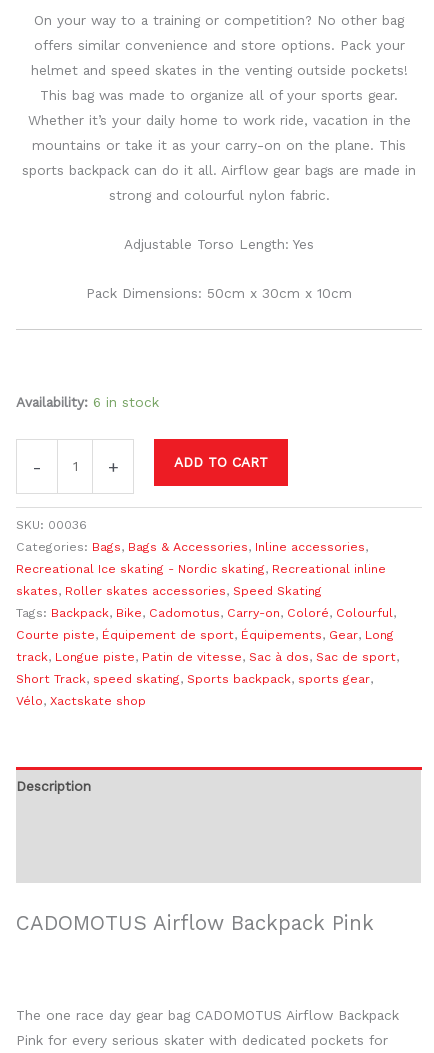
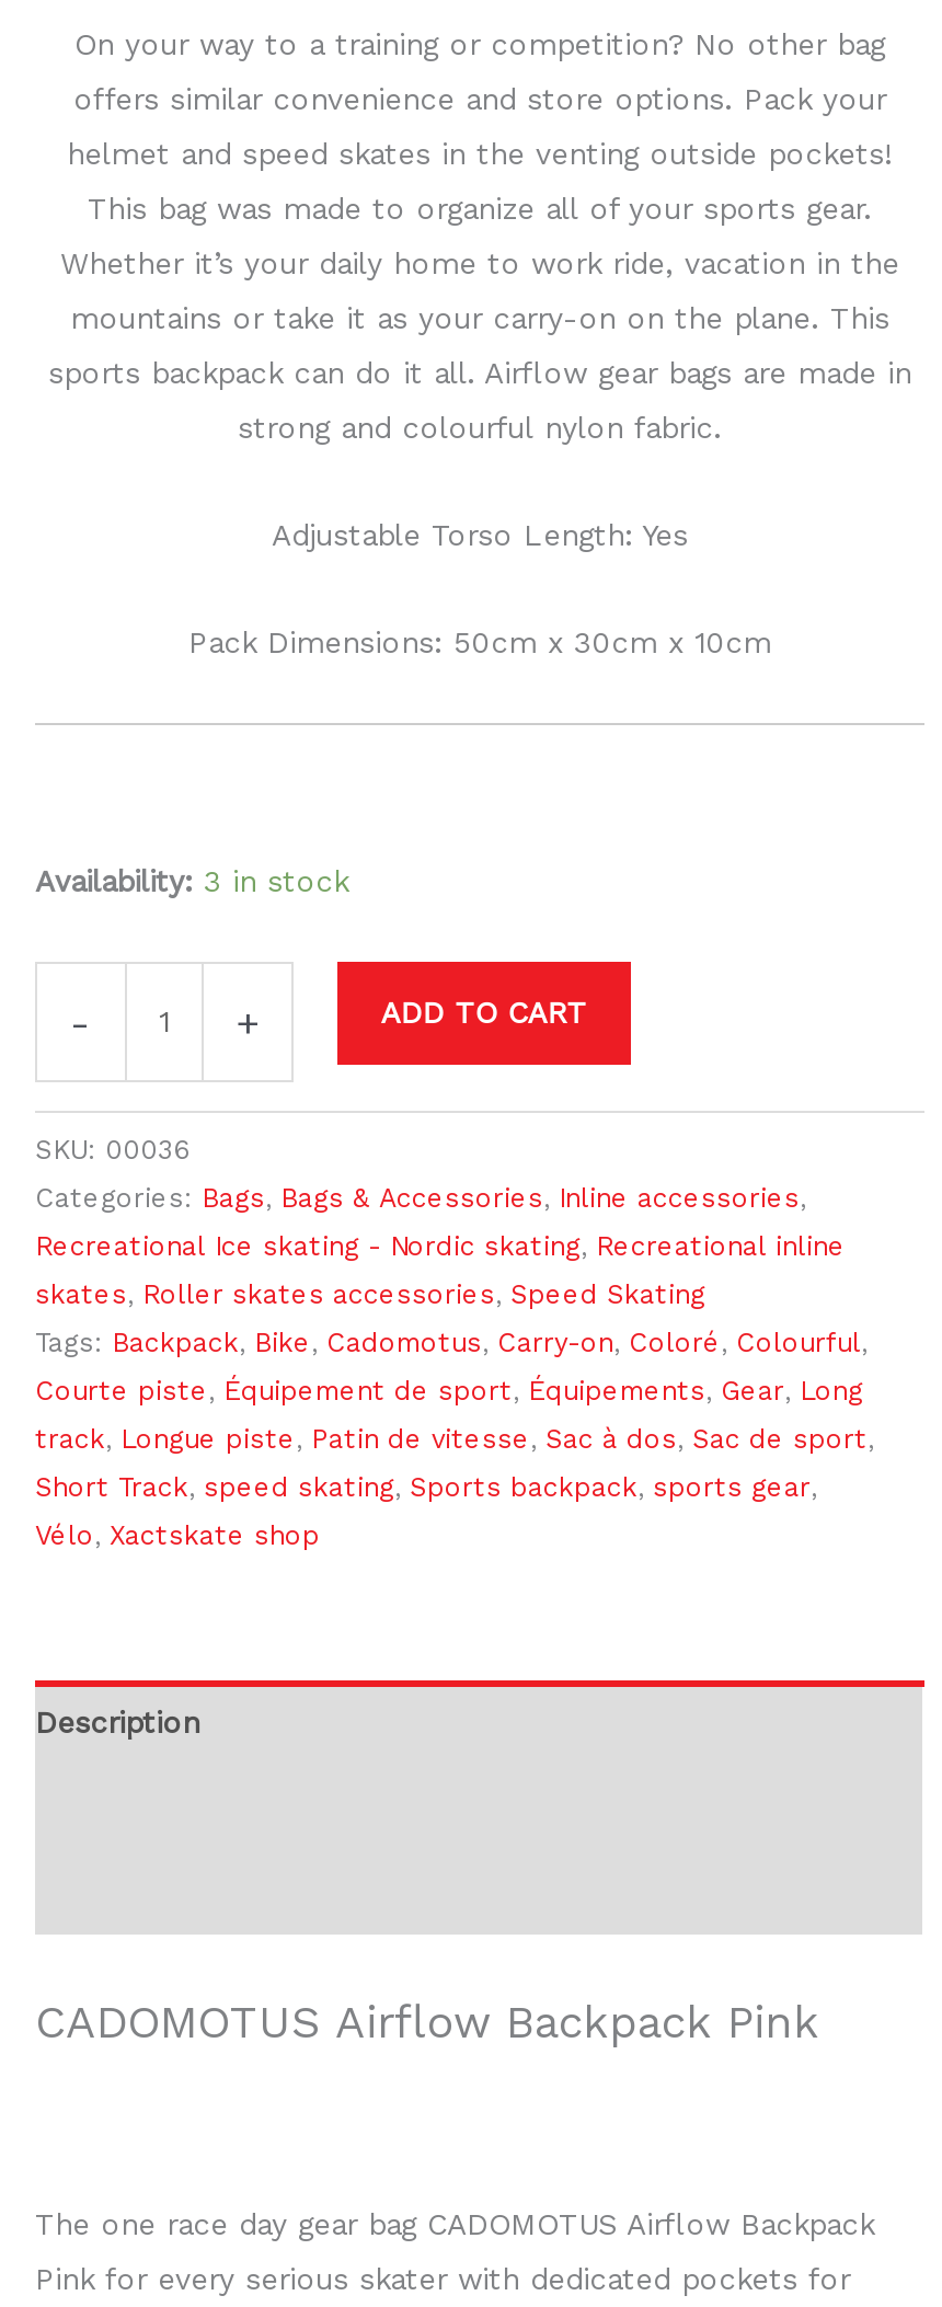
- Availability: 6 in stock
+ Availability: 3 in stock
